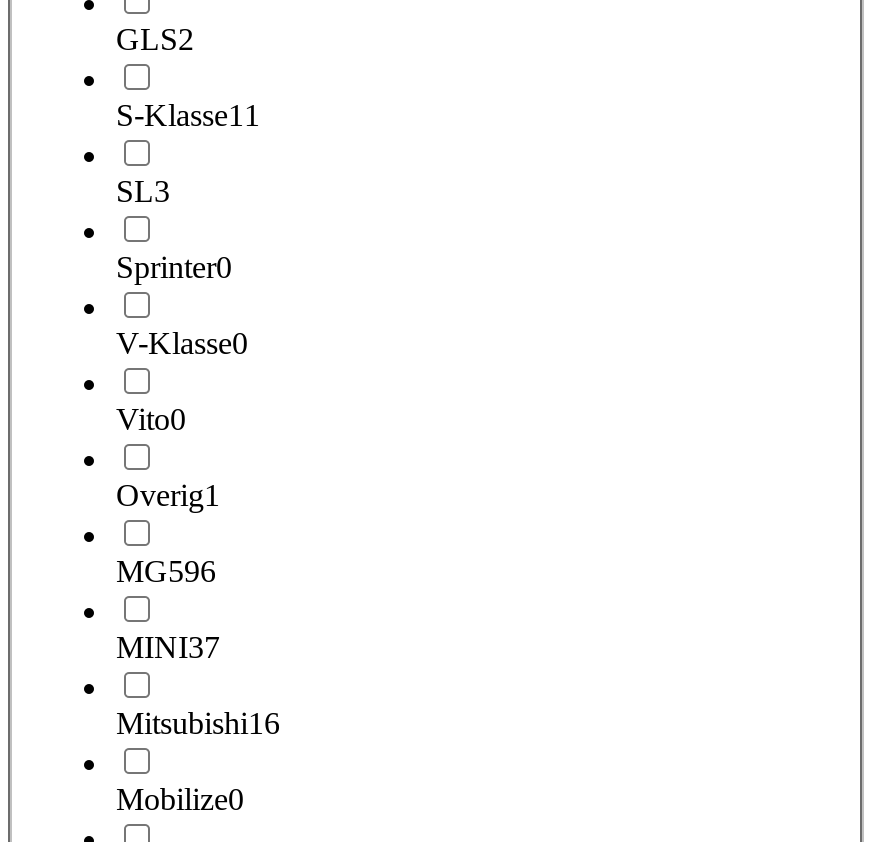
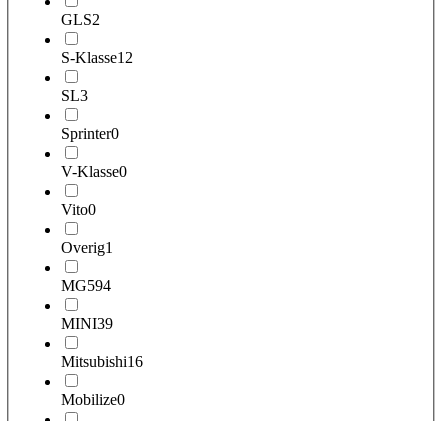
- S-Klasse11
+ S-Klasse12

- MG596
+ MG594

- MINI37
+ MINI39
